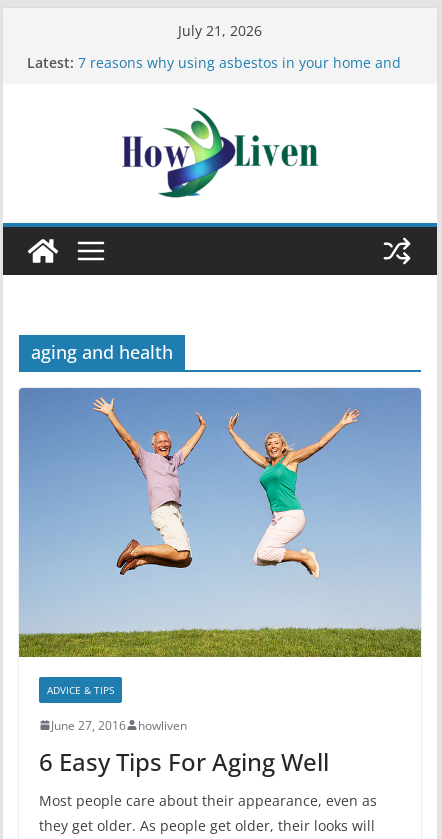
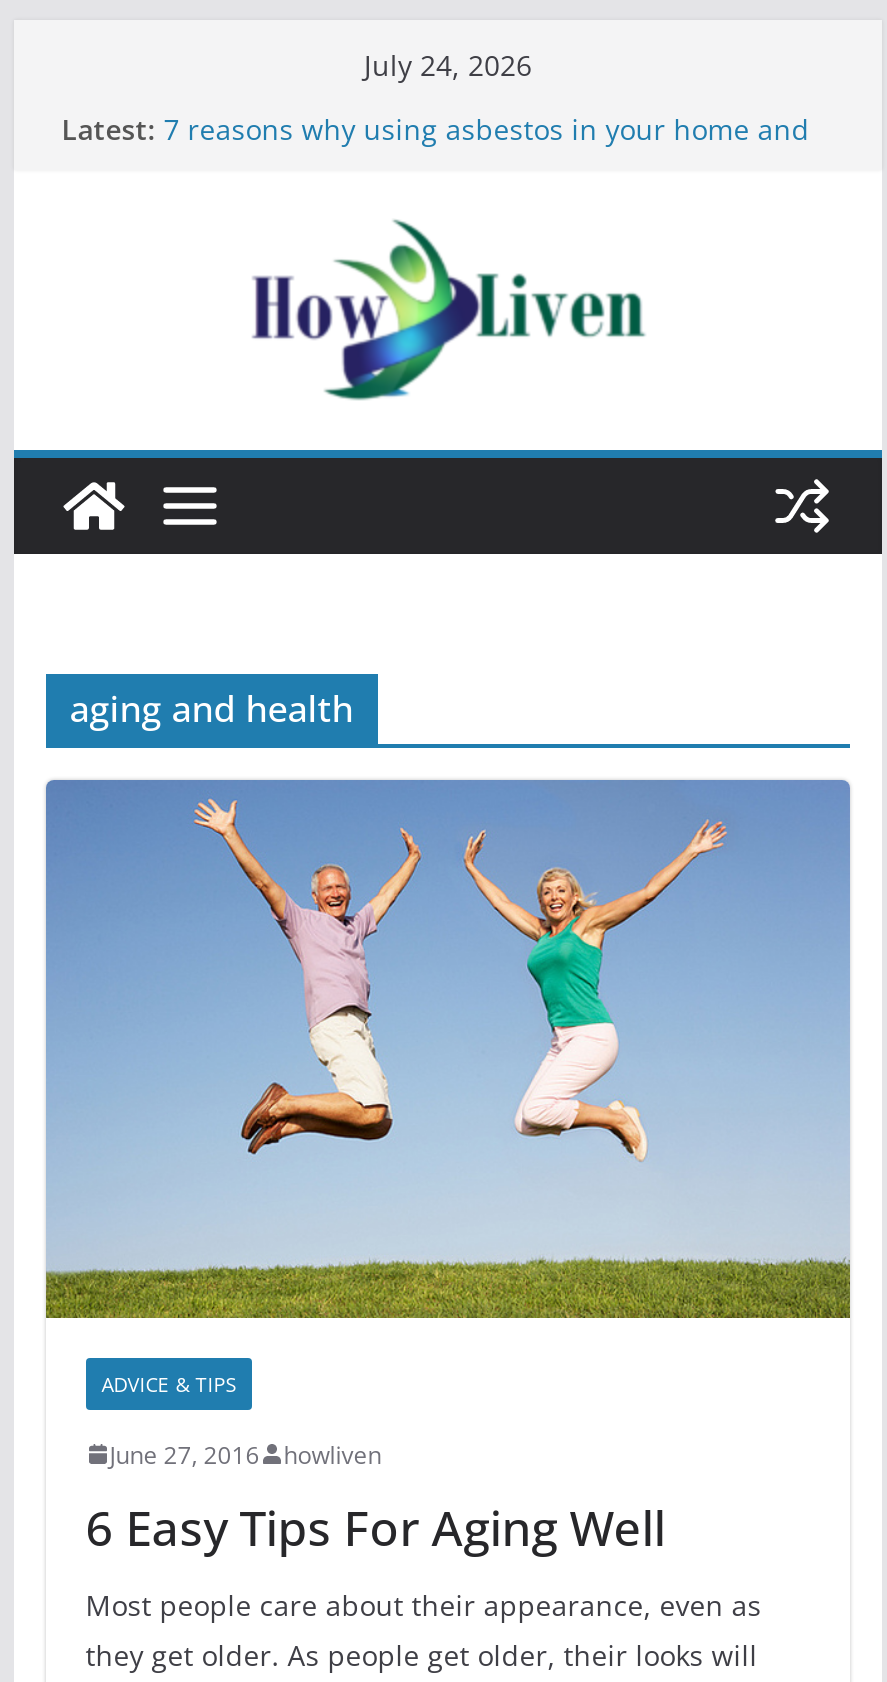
- July 21, 2026
+ July 24, 2026
